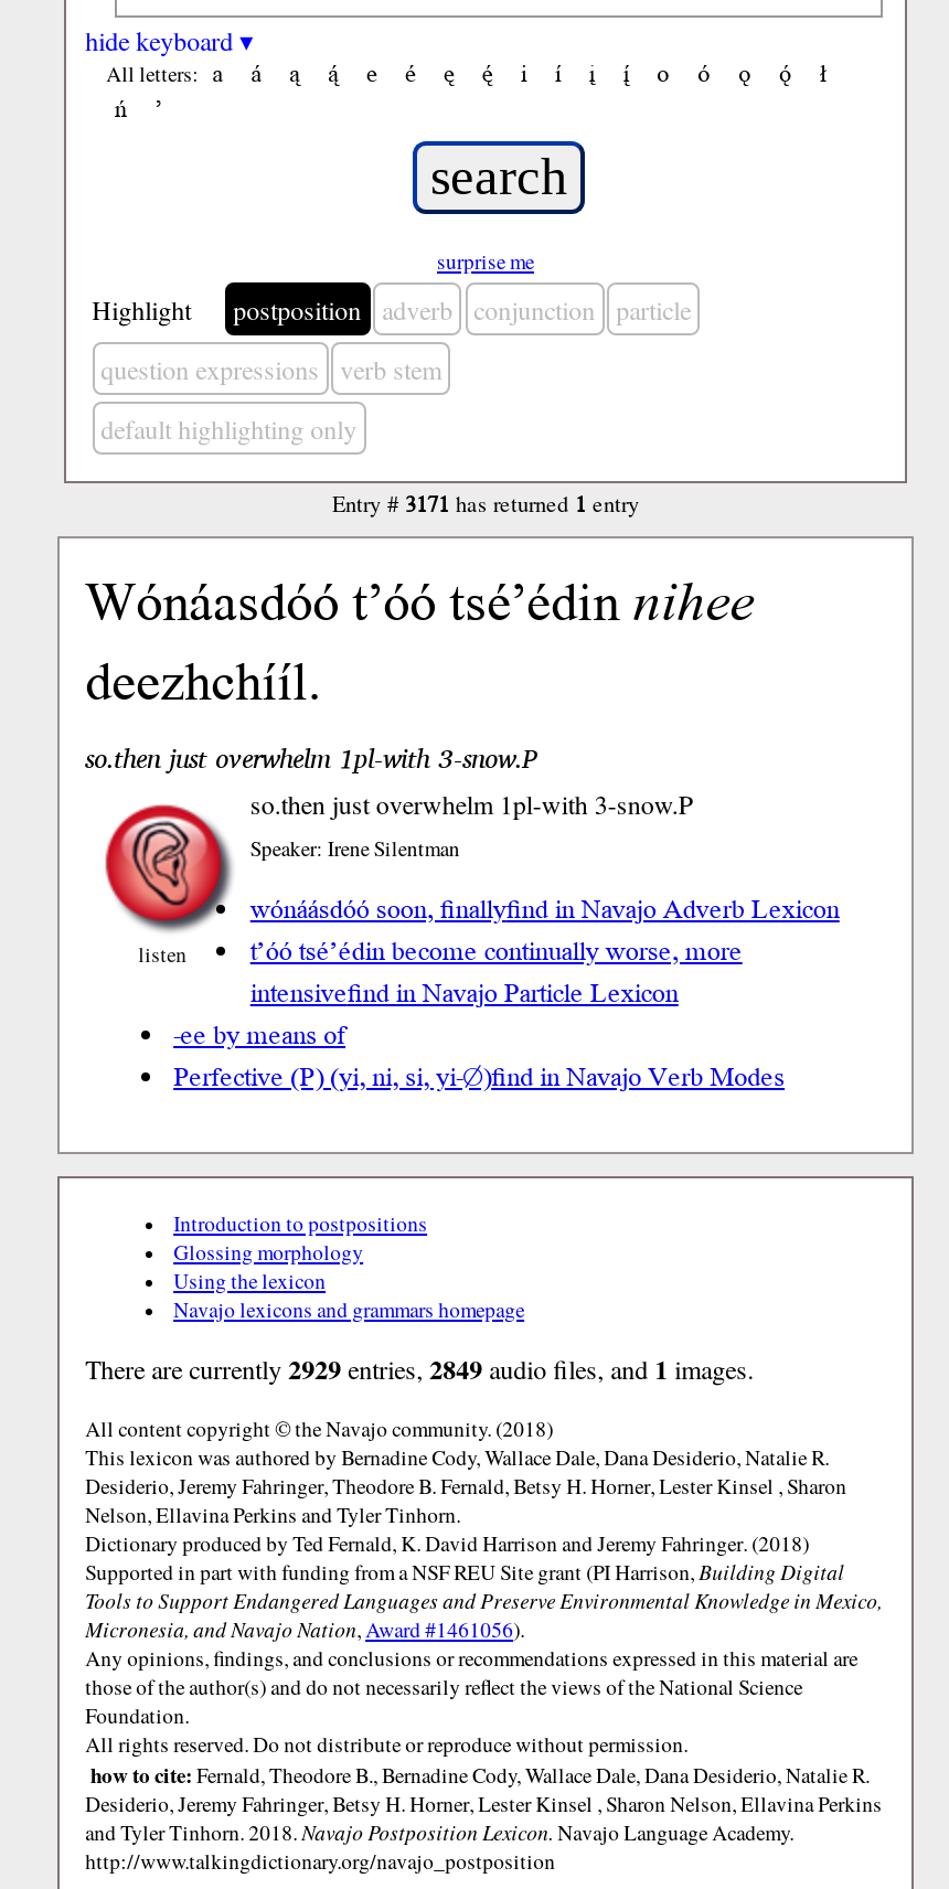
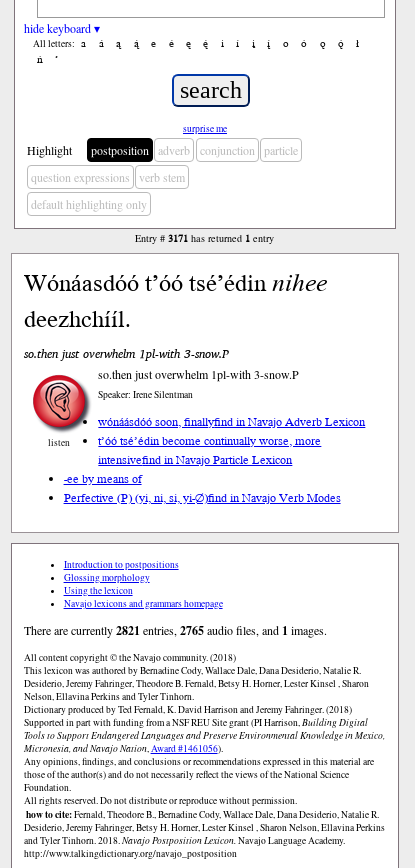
- There are currently 2929 entries, 2849 audio files, and 1 images.
+ There are currently 2821 entries, 2765 audio files, and 1 images.
